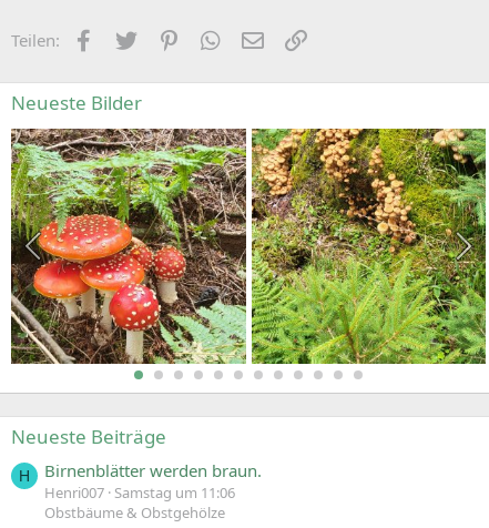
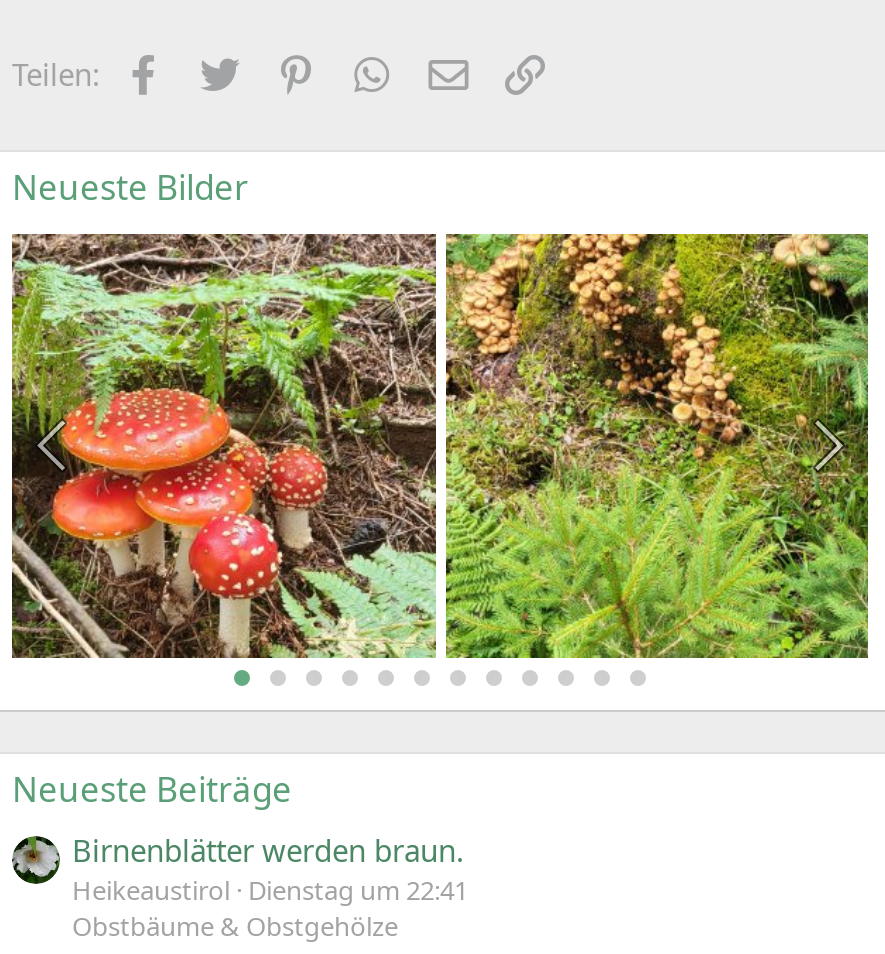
- H

- Henri007 Samstag um 11:06
+ Heikeaustirol Dienstag um 22:41
